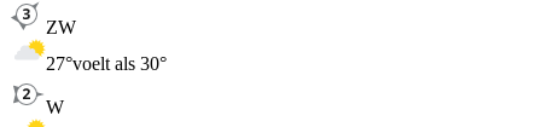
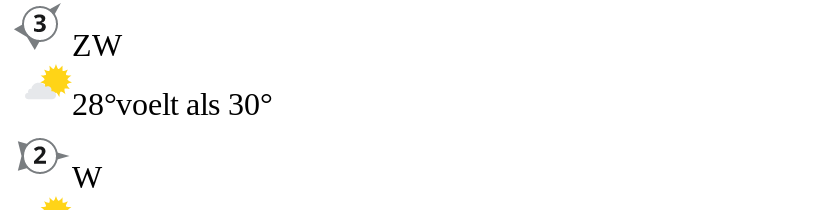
- 27°voelt als 30°
+ 28°voelt als 30°
